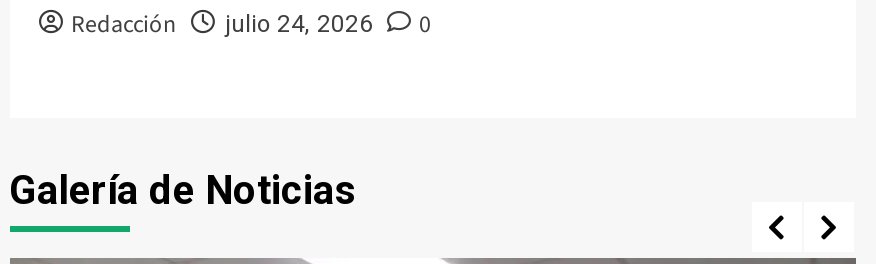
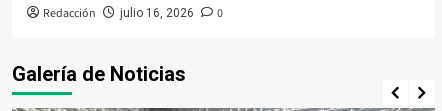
- Redacción julio 24, 2026 0
+ Redacción julio 16, 2026 0
